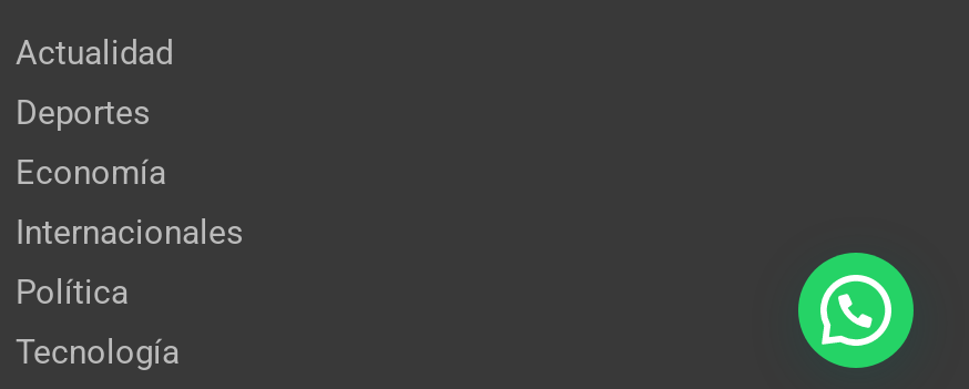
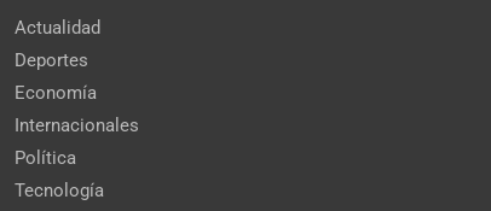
- [image]
